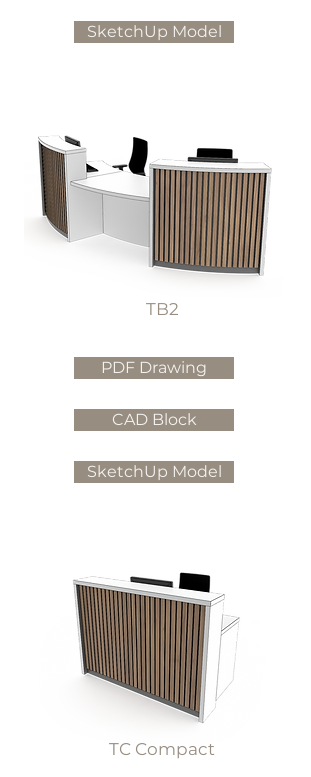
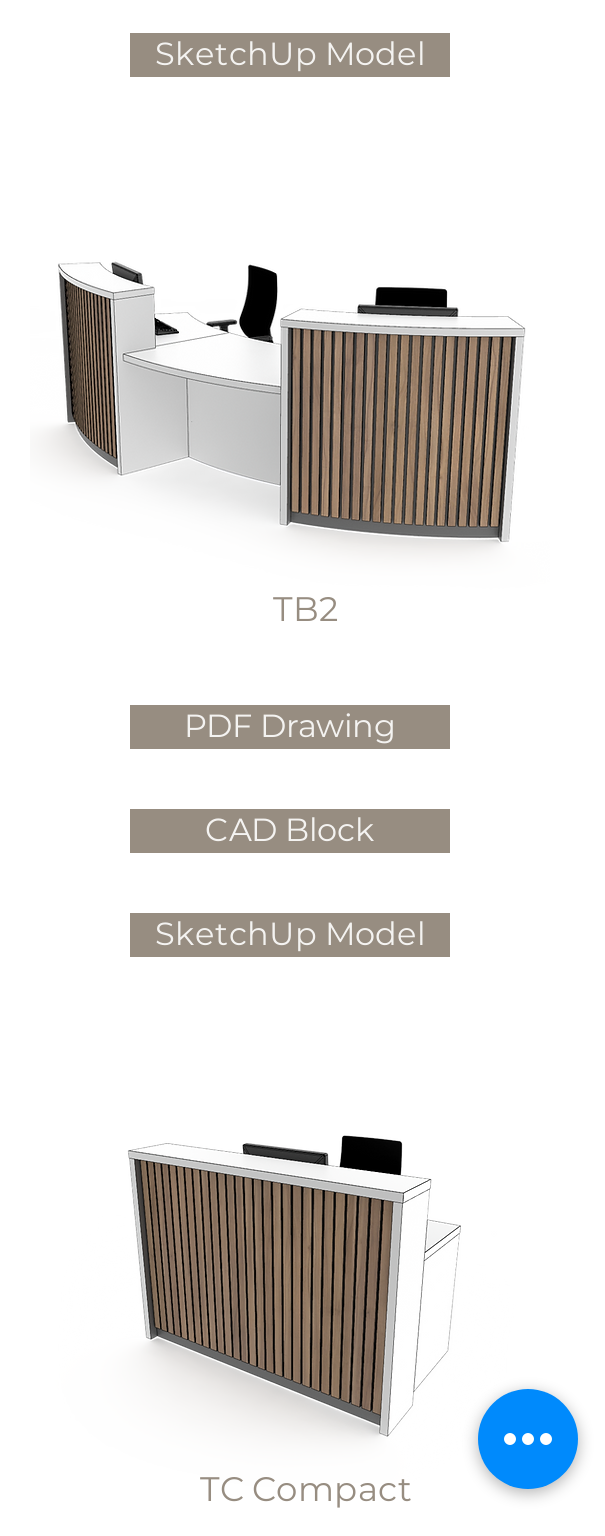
+ [image]
